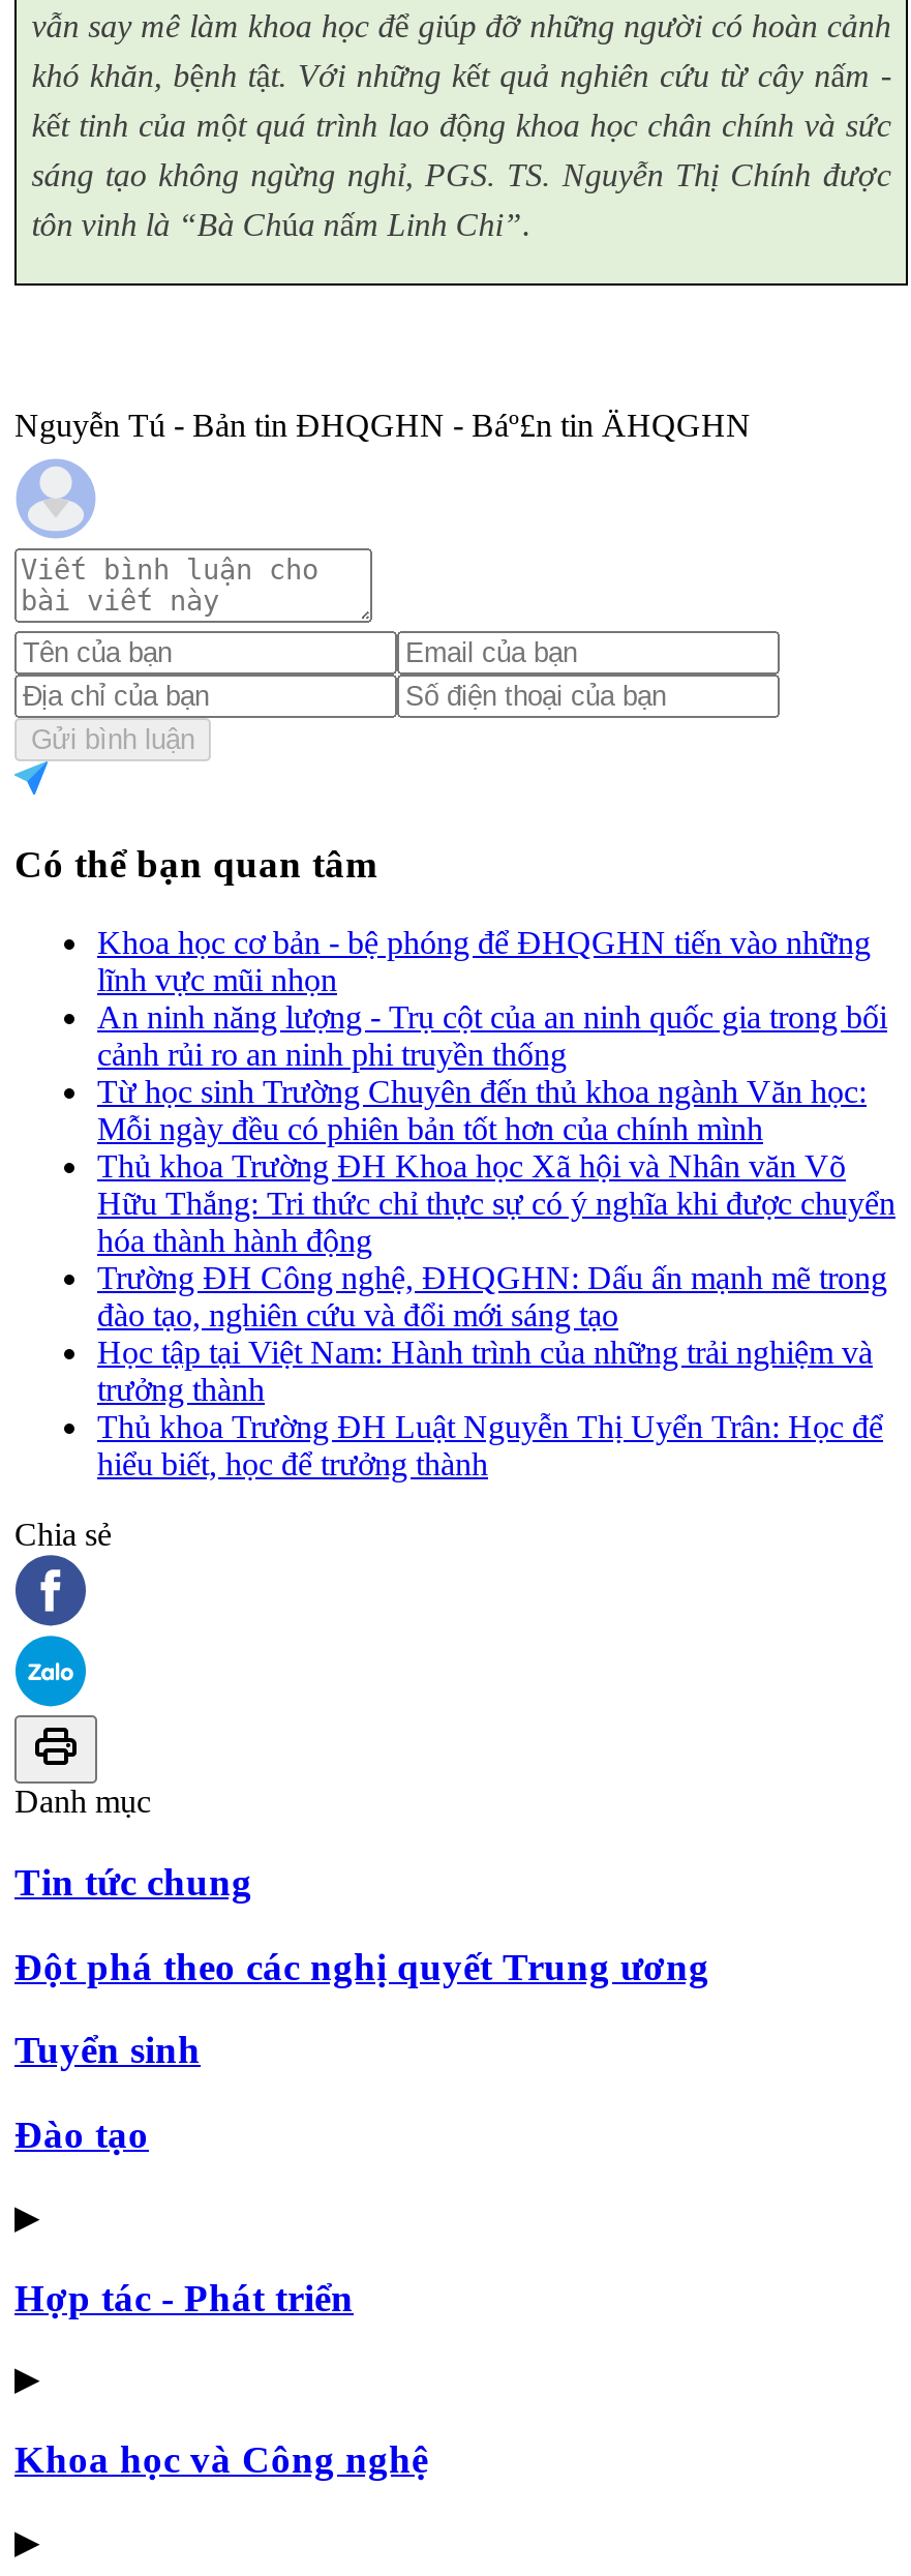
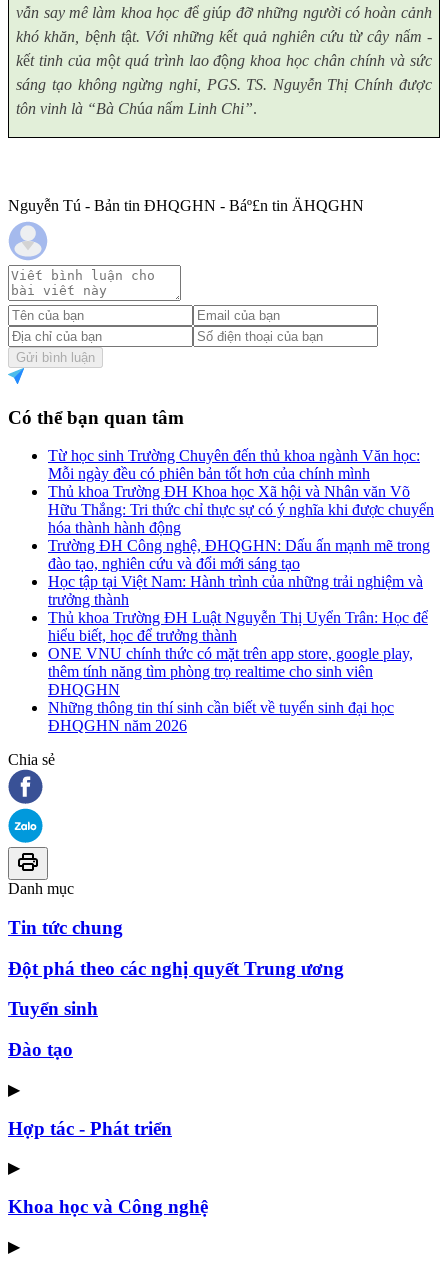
- Khoa học cơ bản - bệ phóng để ĐHQGHN tiến vào những
- lĩnh vực mũi nhọn
- An ninh năng lượng - Trụ cột của an ninh quốc gia trong bối
- cảnh rủi ro an ninh phi truyền thống

moved up: Từ học sinh Trường Chuyên đến thủ khoa ngành Văn học: | Mỗi ngày đều có phiên bản tốt hơn của chính mình | Thủ khoa Trường ĐH Khoa học Xã hội và Nhân văn Võ | ... | Thủ khoa Trường ĐH Luật Nguyễn Thị Uyển Trân: Học để | hiểu biết, học để trưởng thành

+ ONE VNU chính thức có mặt trên app store, google play,
+ thêm tính năng tìm phòng trọ realtime cho sinh viên
+ ĐHQGHN
+ Những thông tin thí sinh cần biết về tuyển sinh đại học
+ ĐHQGHN năm 2026
